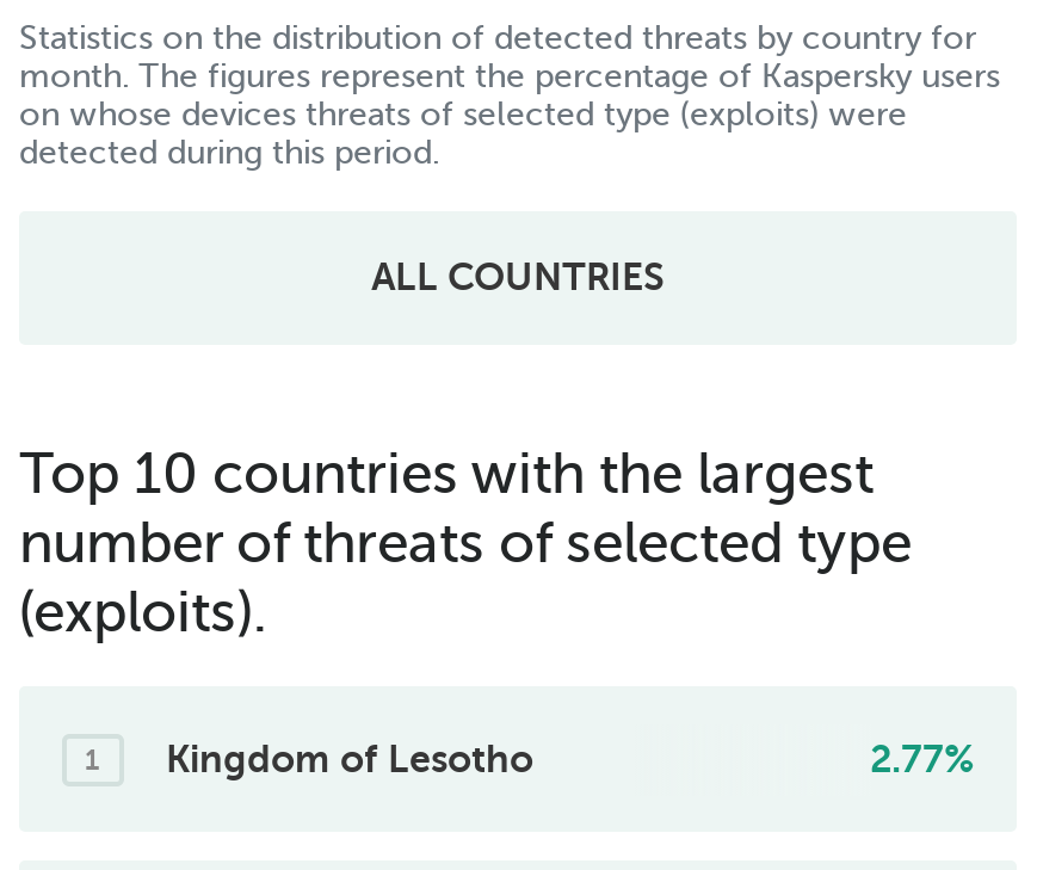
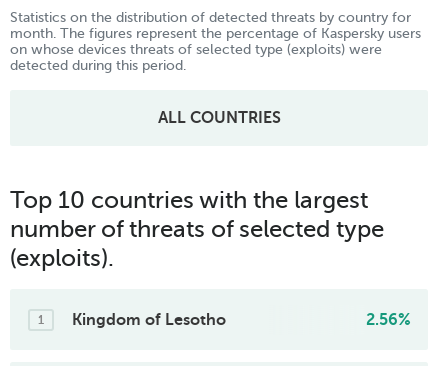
- 2.77%
+ 2.56%
